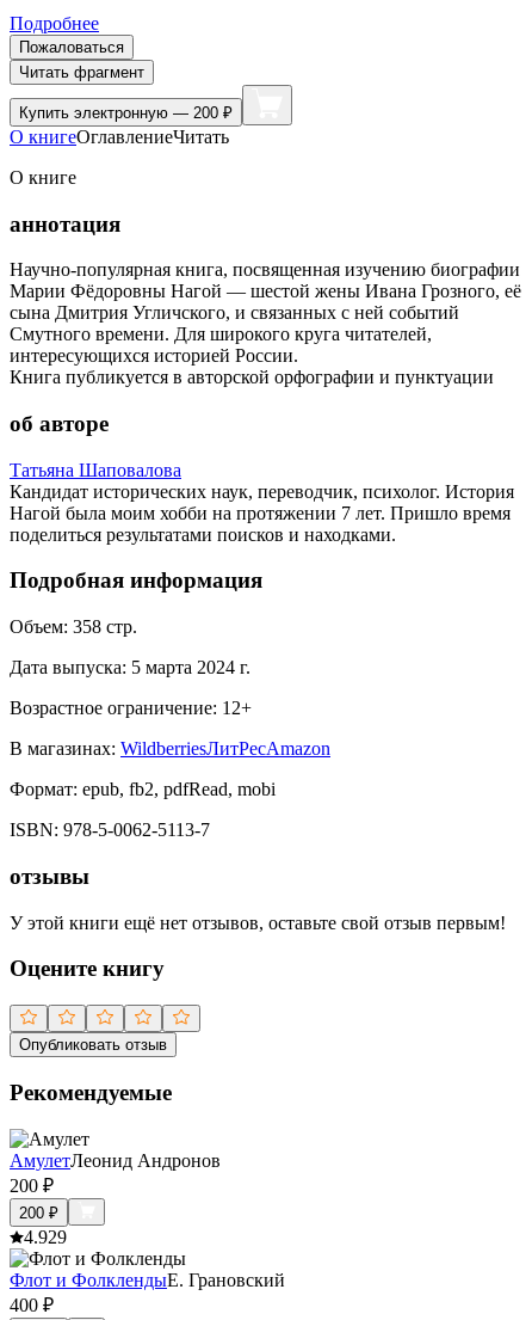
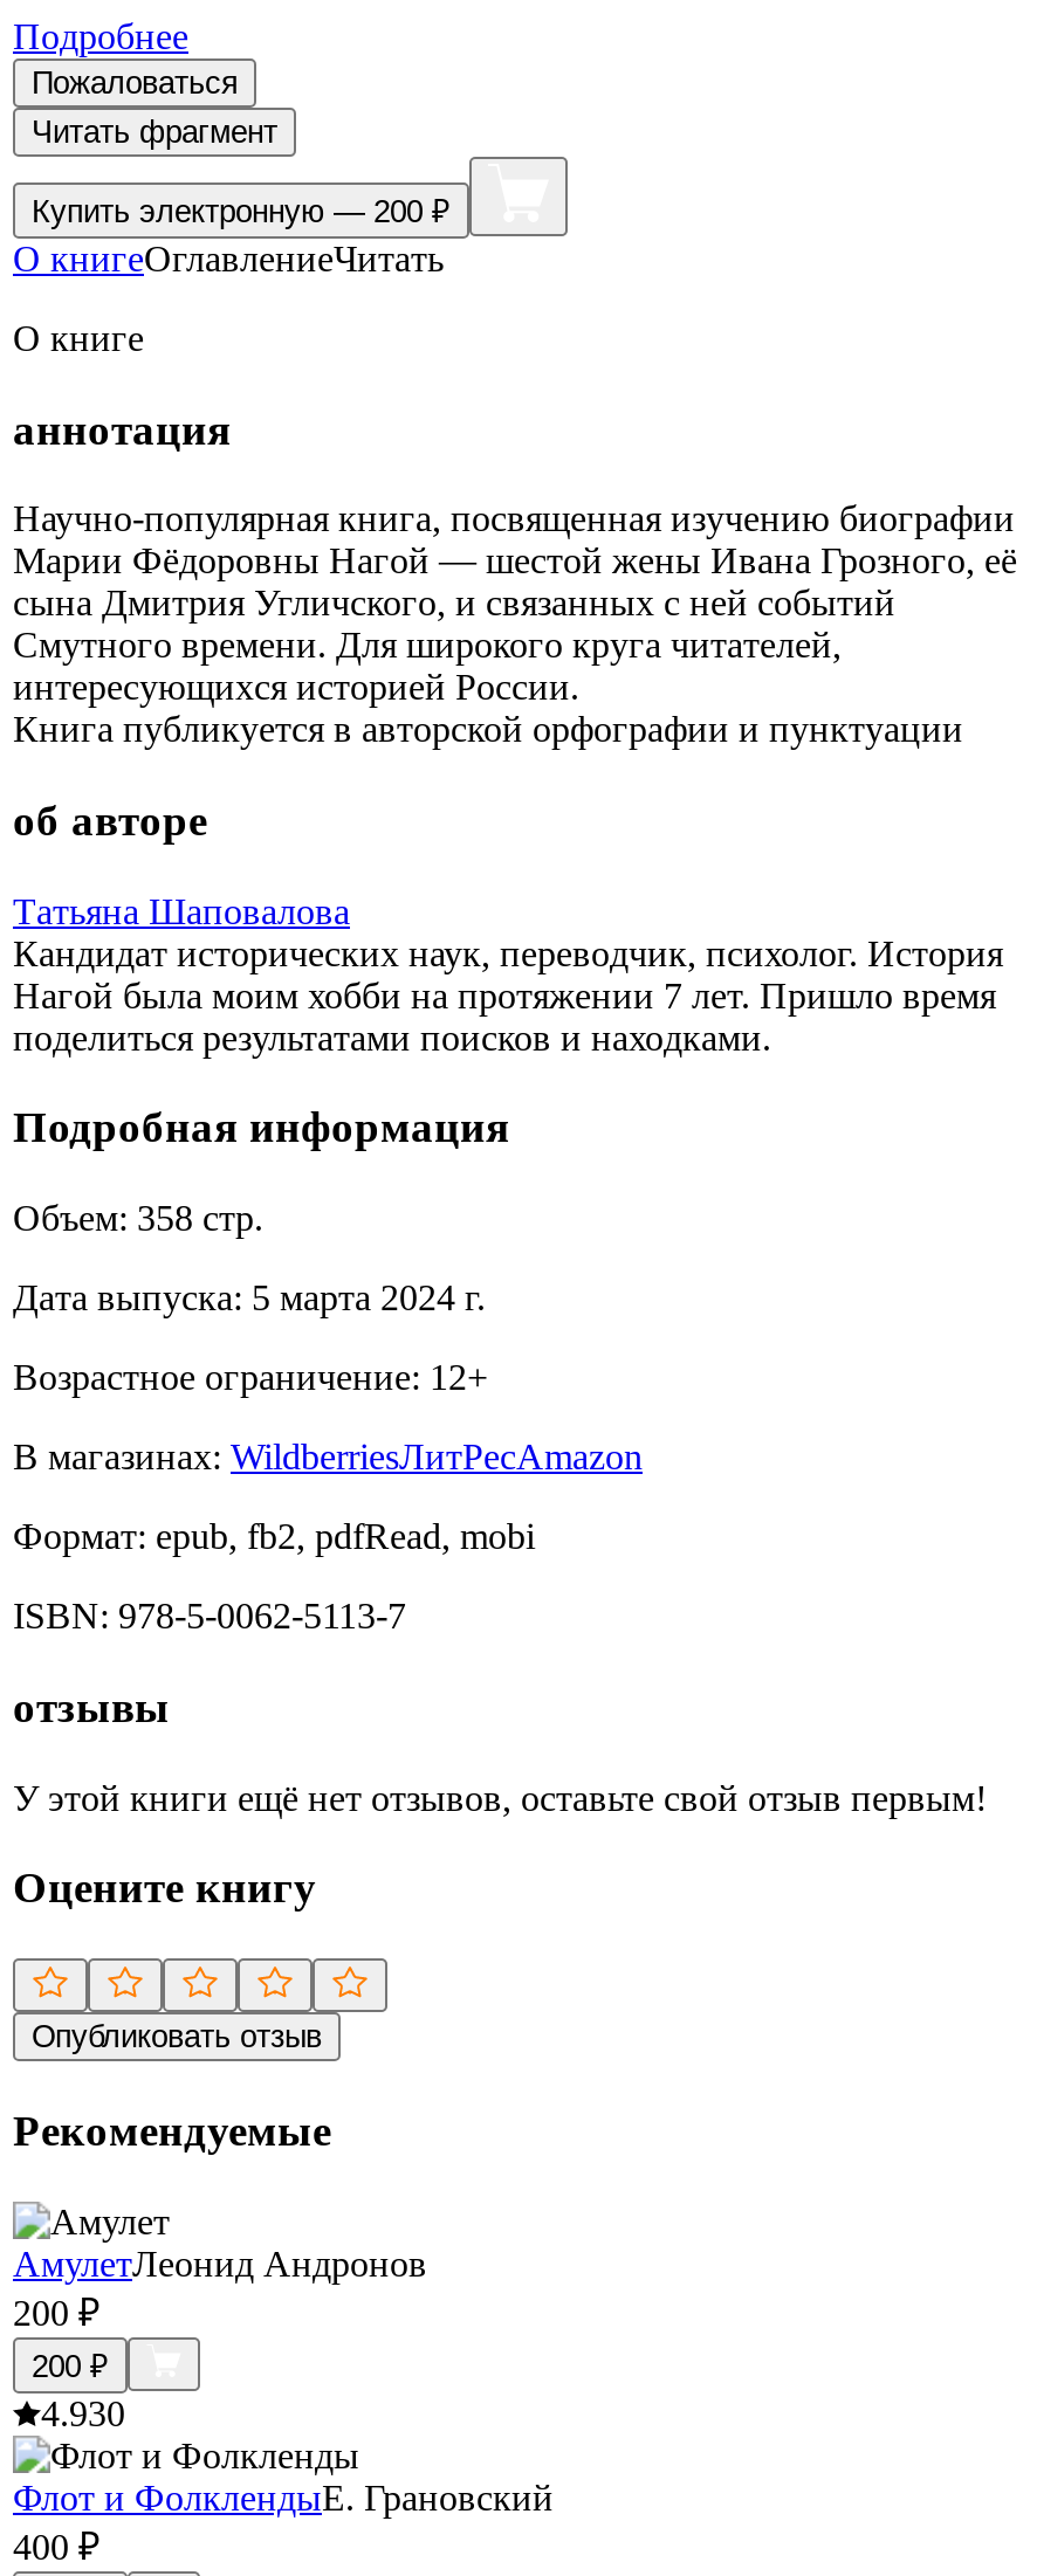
- 4.929
+ 4.930
